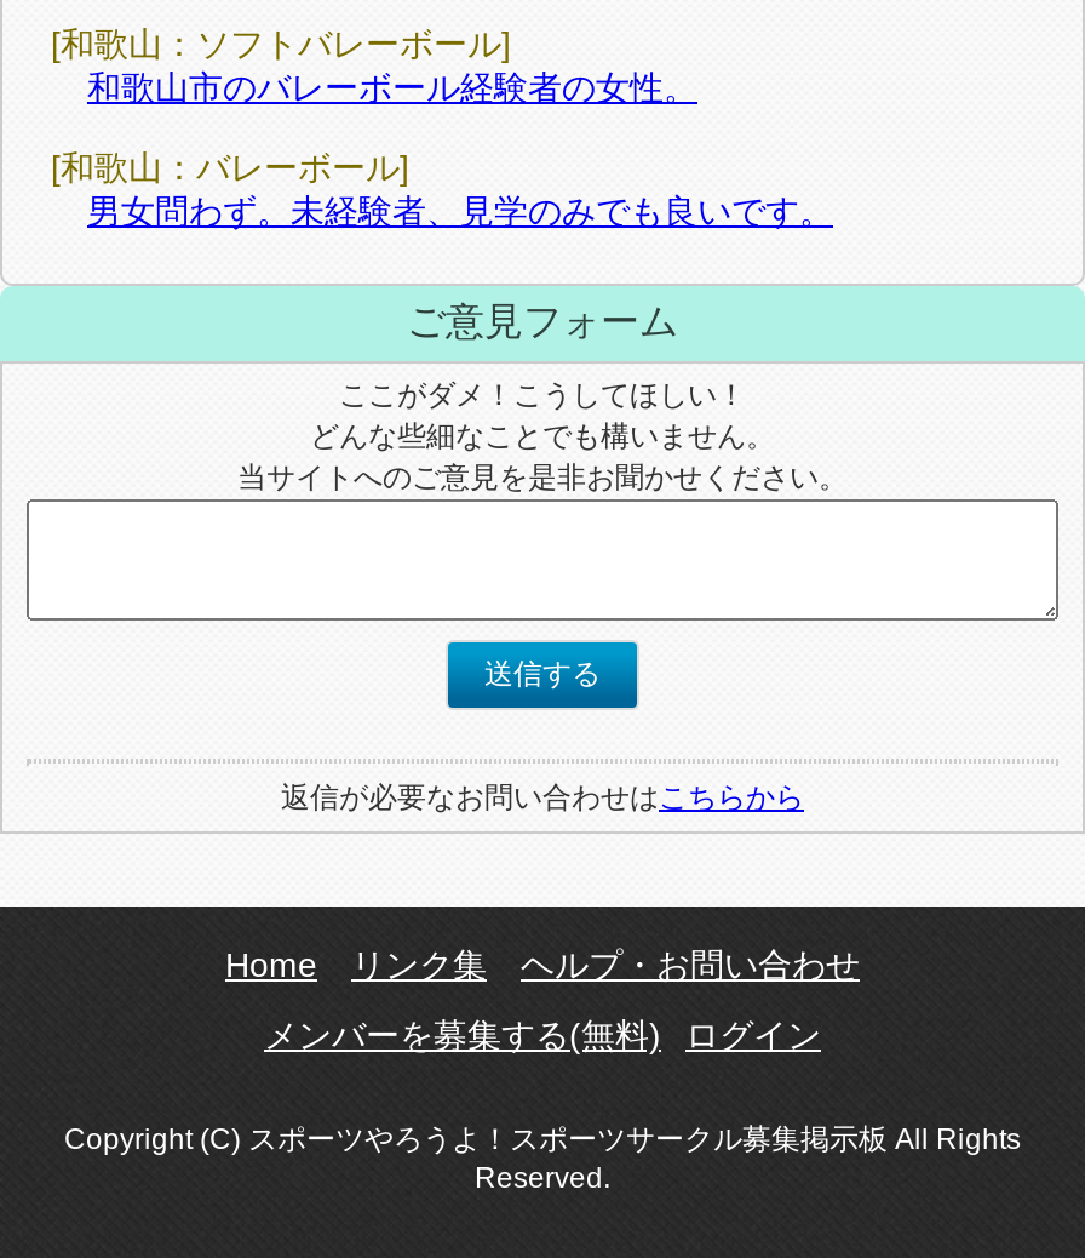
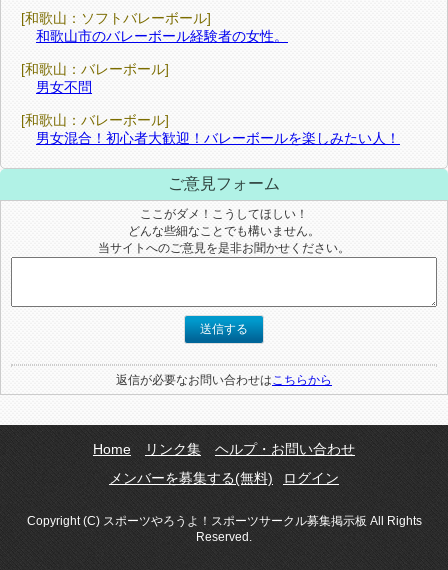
- 男女問わず。未経験者、見学のみでも良いです。
+ 男女不問
+ [和歌山：バレーボール]
+ 男女混合！初心者大歓迎！バレーボールを楽しみたい人！
